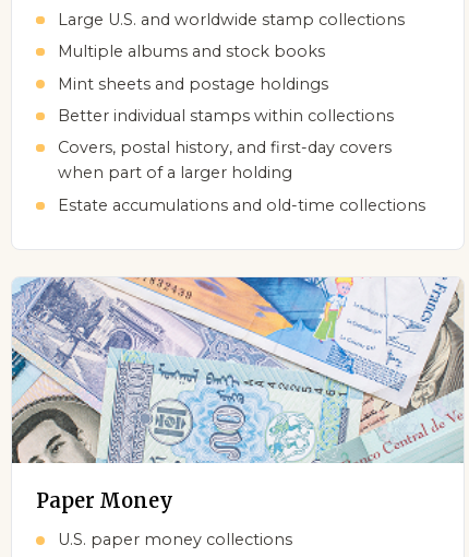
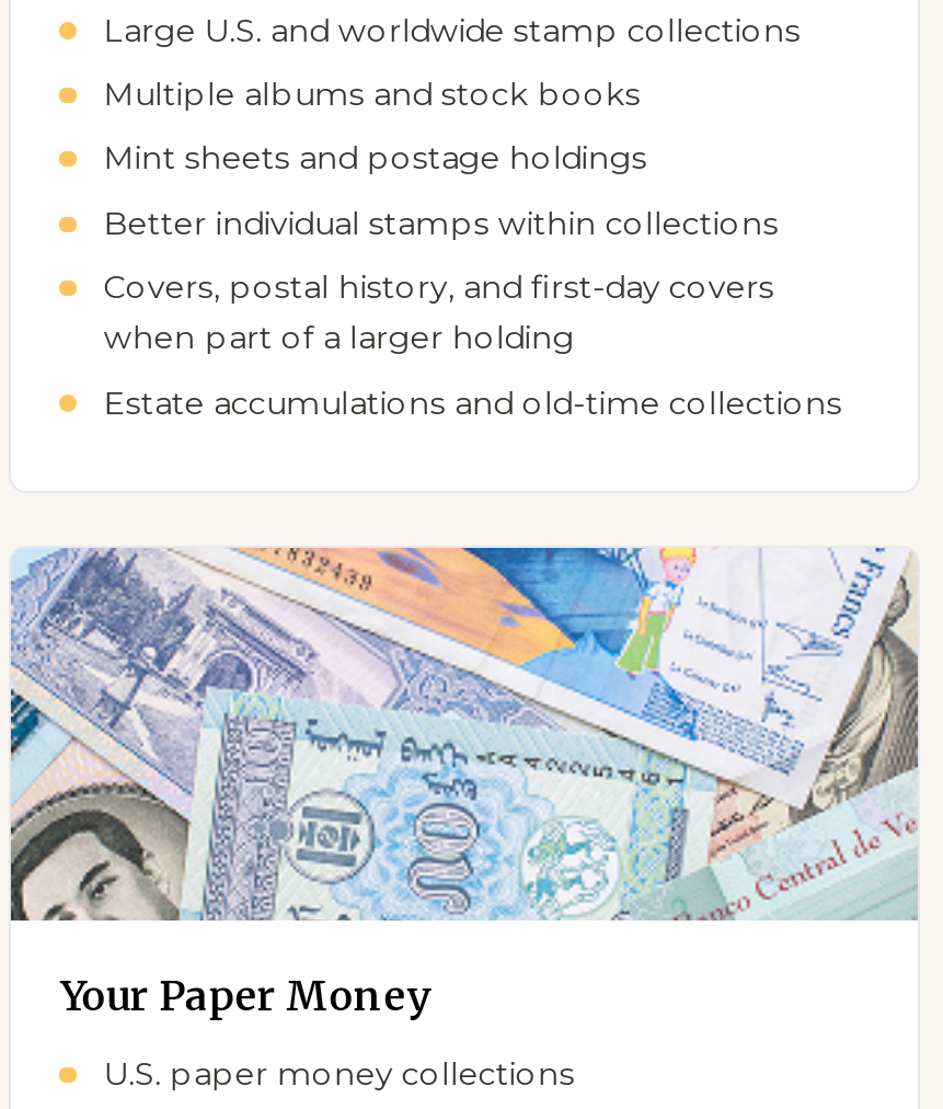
- Paper Money
+ Your Paper Money
